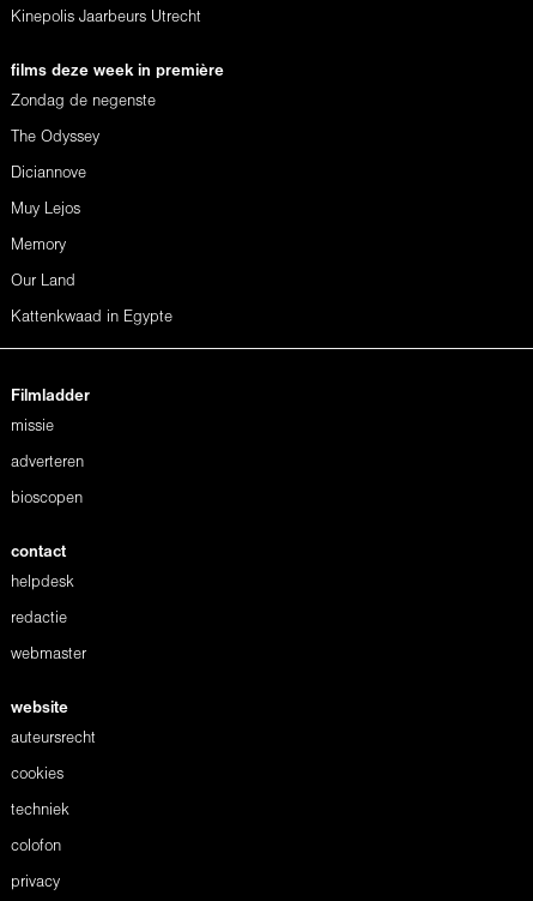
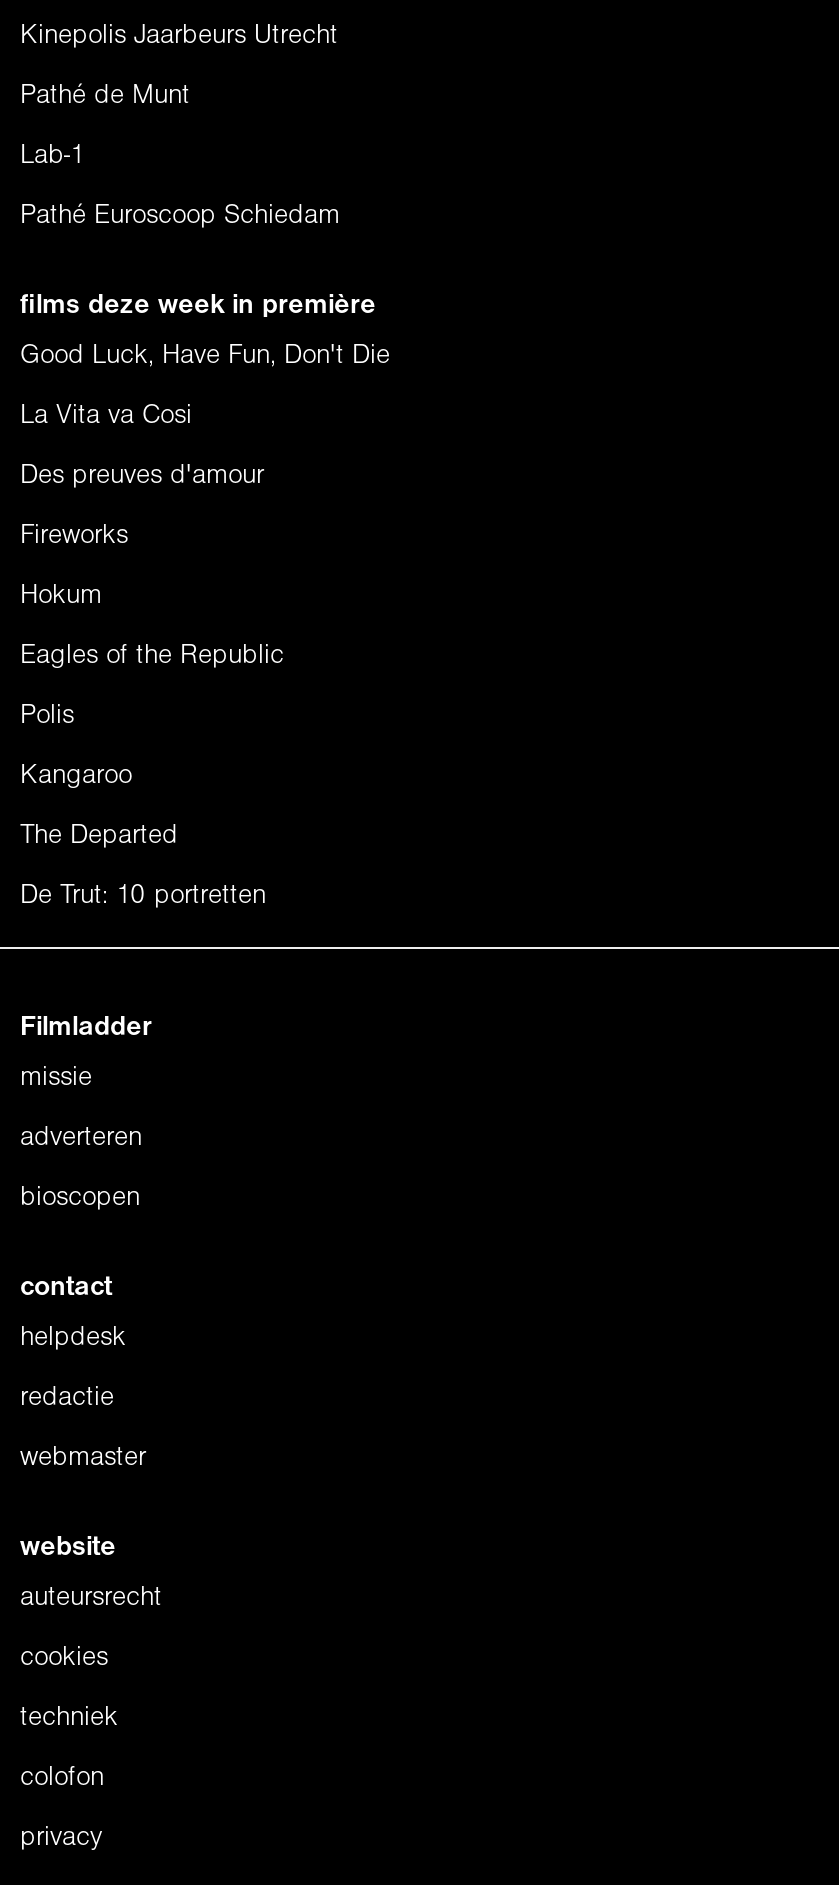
+ Pathé de Munt
+ Lab-1
+ Pathé Euroscoop Schiedam

- Zondag de negenste
- The Odyssey
- Diciannove
- Muy Lejos
- Memory
- Our Land
- Kattenkwaad in Egypte
+ Good Luck, Have Fun, Don't Die
+ La Vita va Cosi
+ Des preuves d'amour
+ Fireworks
+ Hokum
+ Eagles of the Republic
+ Polis
+ Kangaroo
+ The Departed
+ De Trut: 10 portretten
